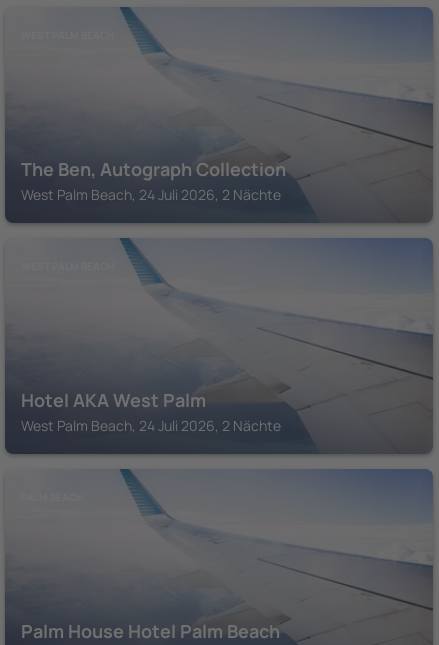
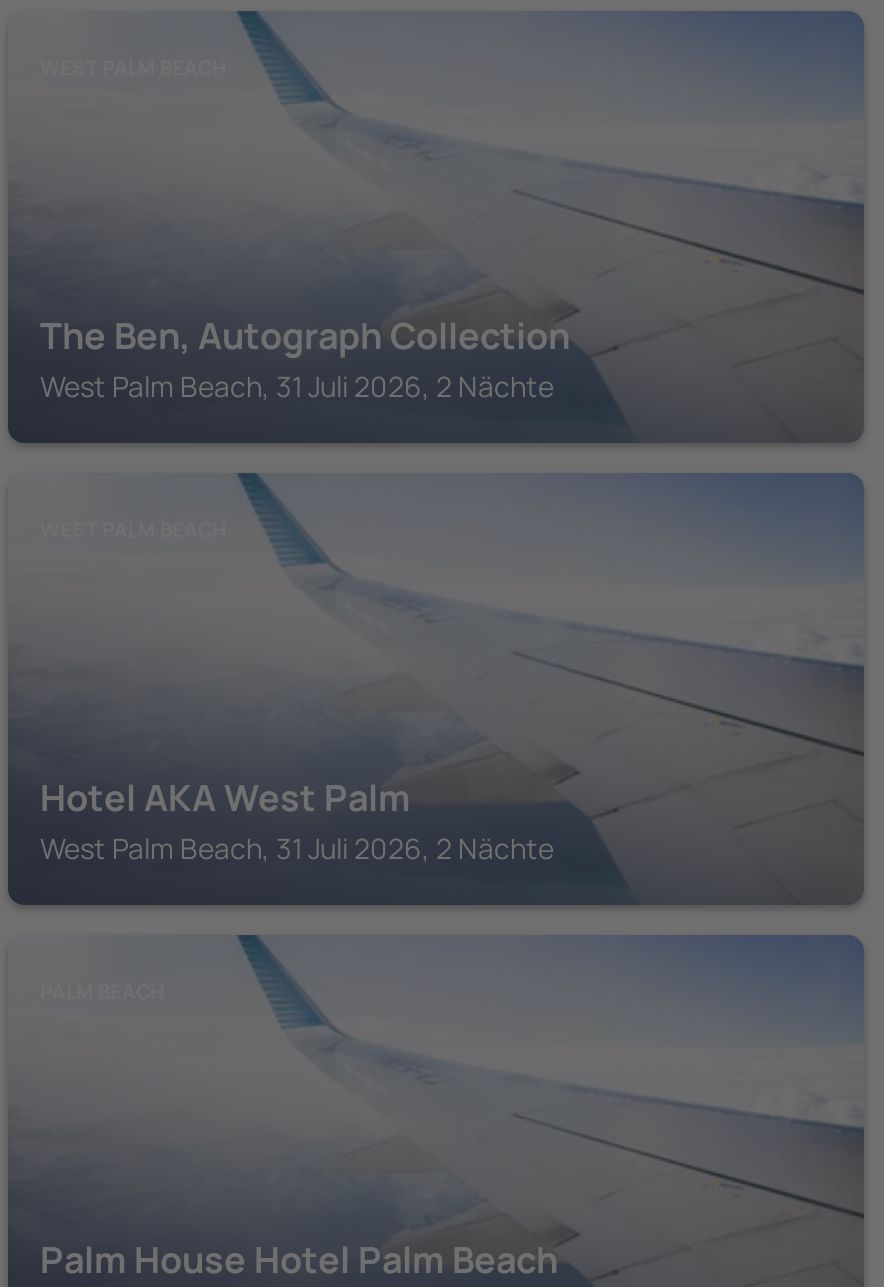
- West Palm Beach, 24 Juli 2026, 2 Nächte
+ West Palm Beach, 31 Juli 2026, 2 Nächte

- West Palm Beach, 24 Juli 2026, 2 Nächte
+ West Palm Beach, 31 Juli 2026, 2 Nächte
